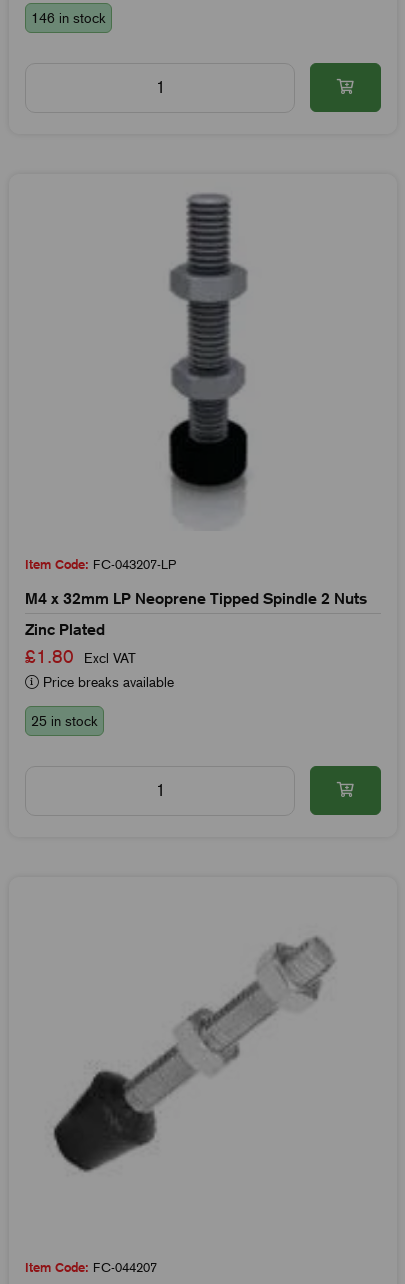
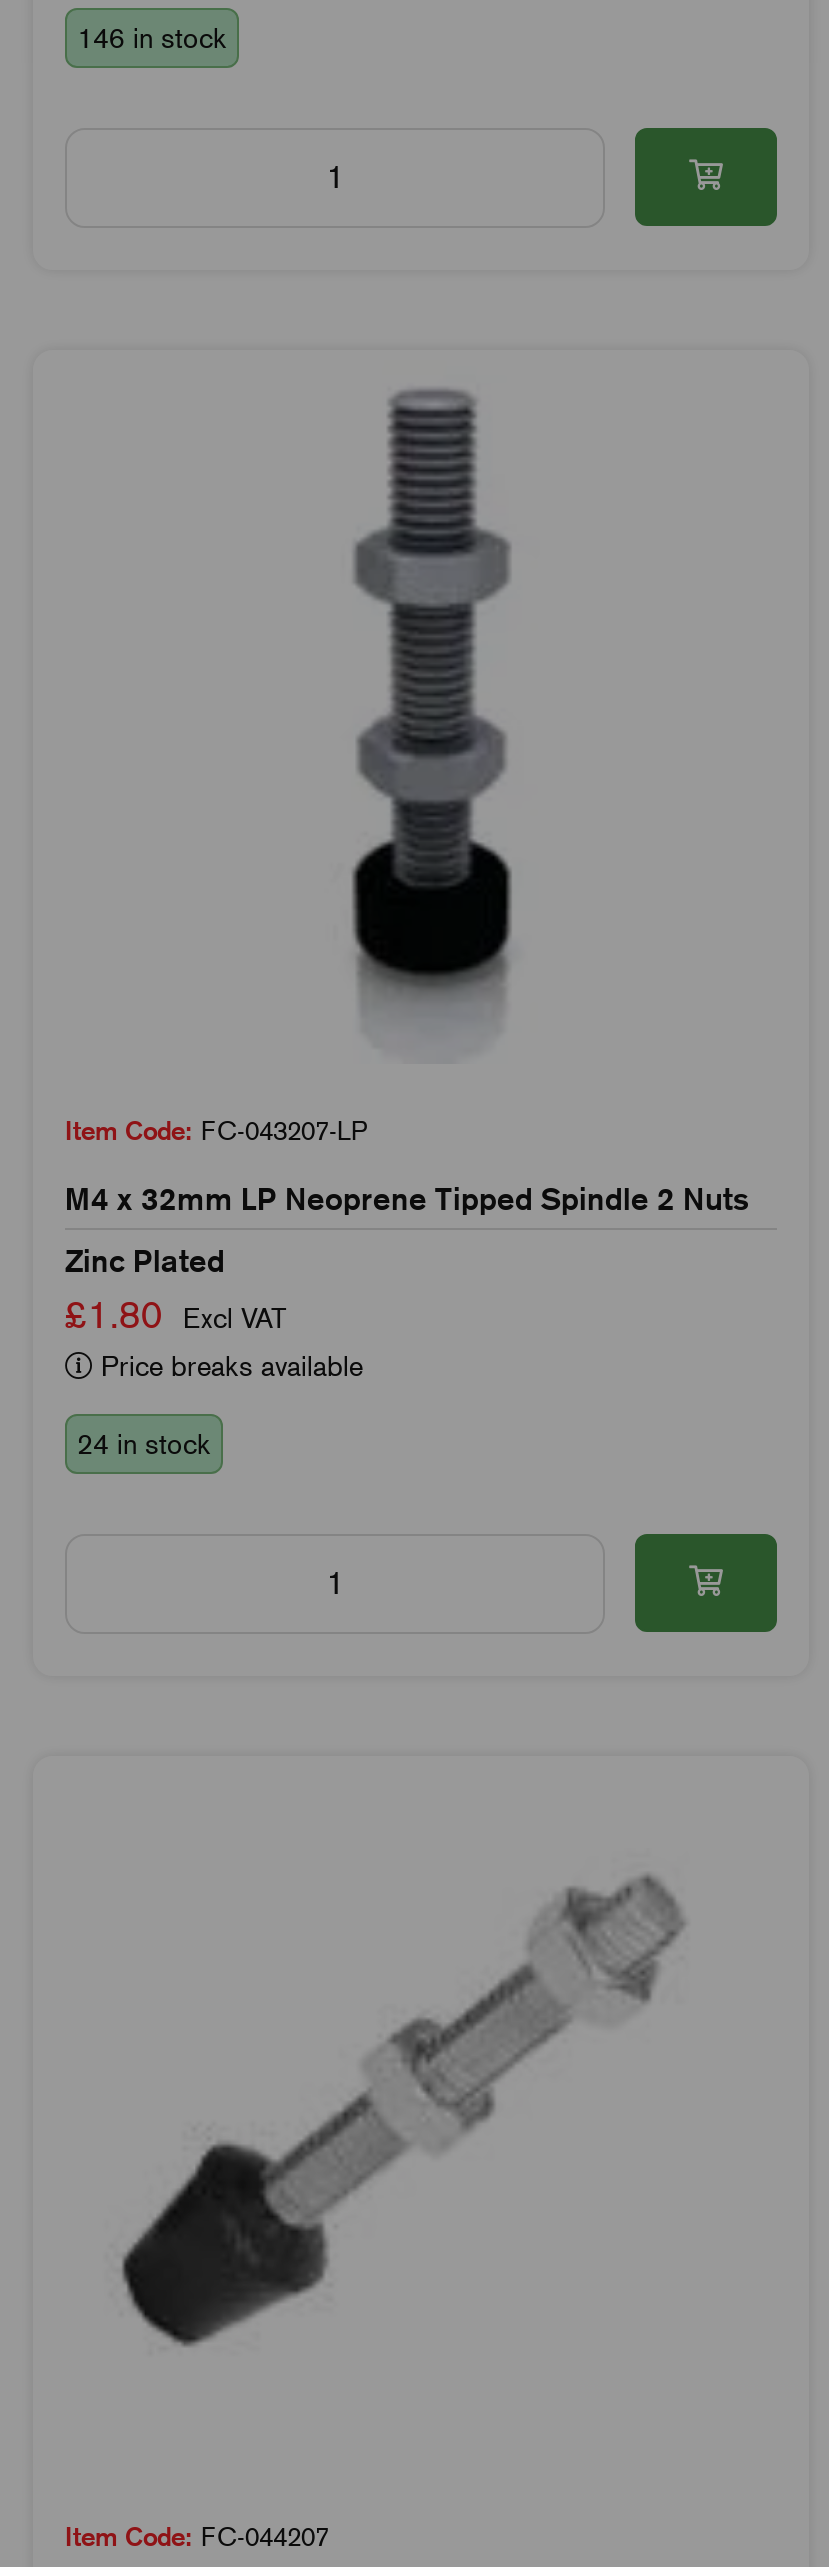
- 25 in stock
+ 24 in stock
